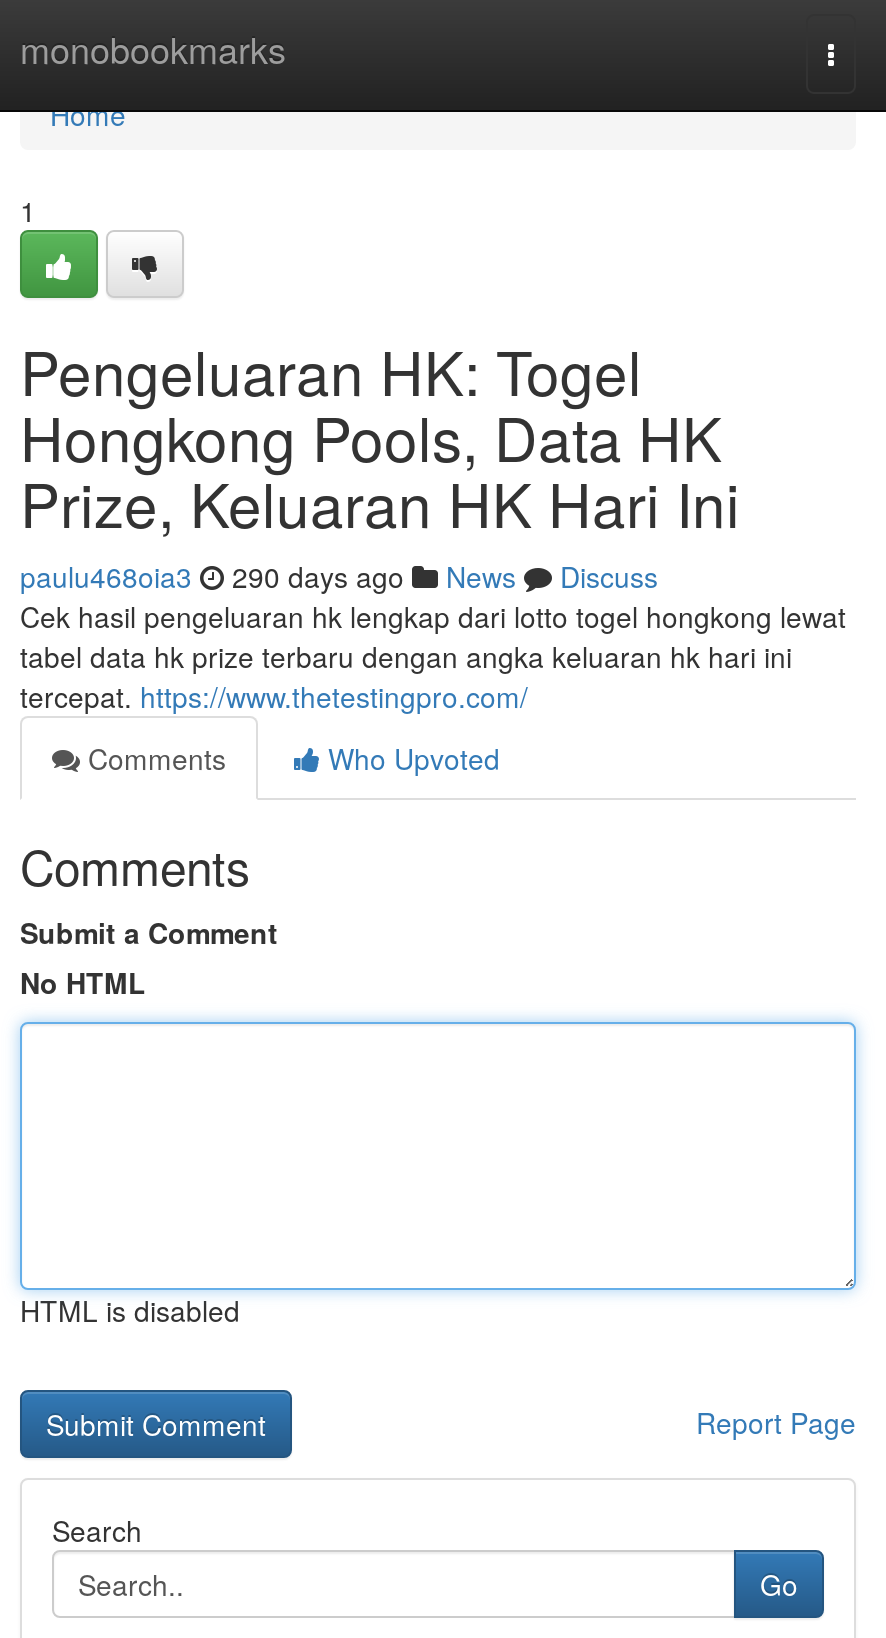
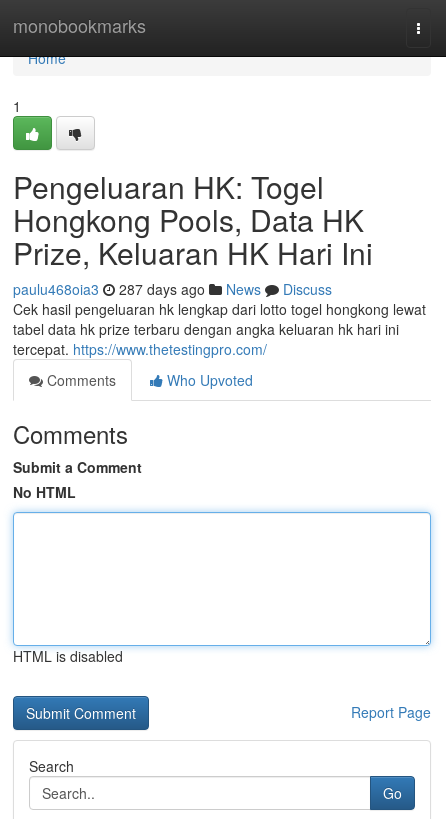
- paulu468oia3 290 days ago News Discuss
+ paulu468oia3 287 days ago News Discuss
